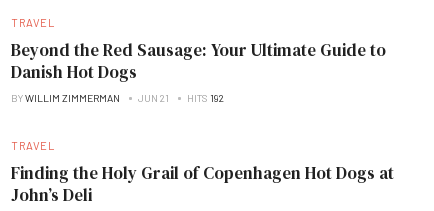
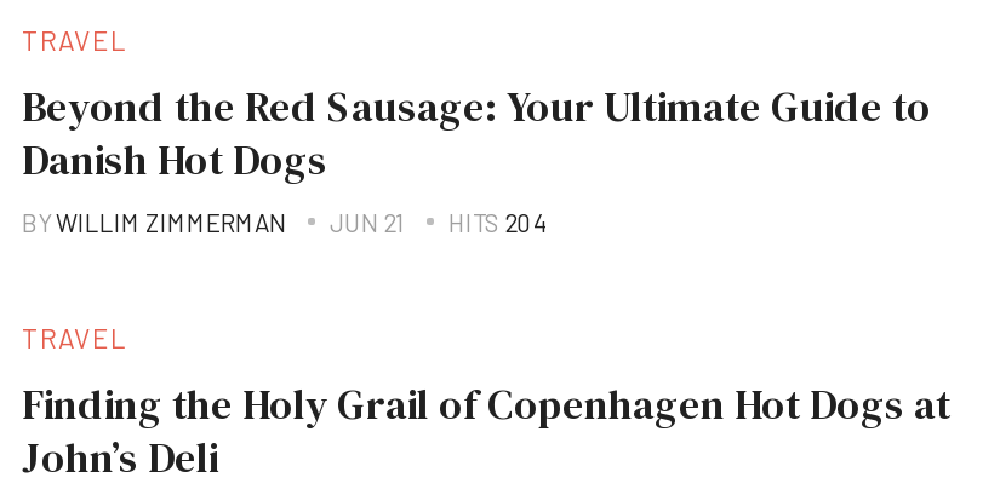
- BY WILLIM ZIMMERMAN JUN 21 HITS 192
+ BY WILLIM ZIMMERMAN JUN 21 HITS 204
